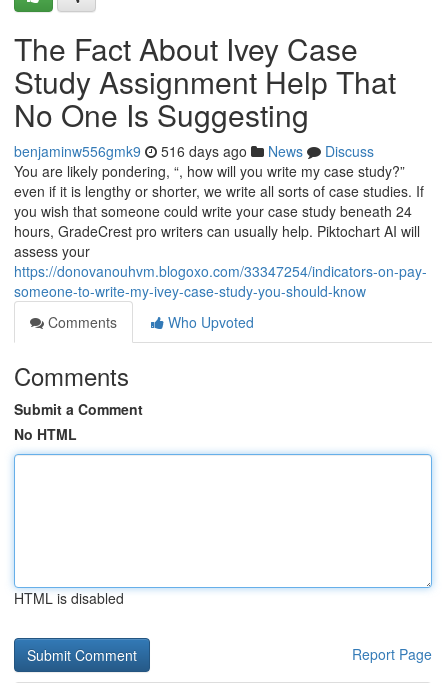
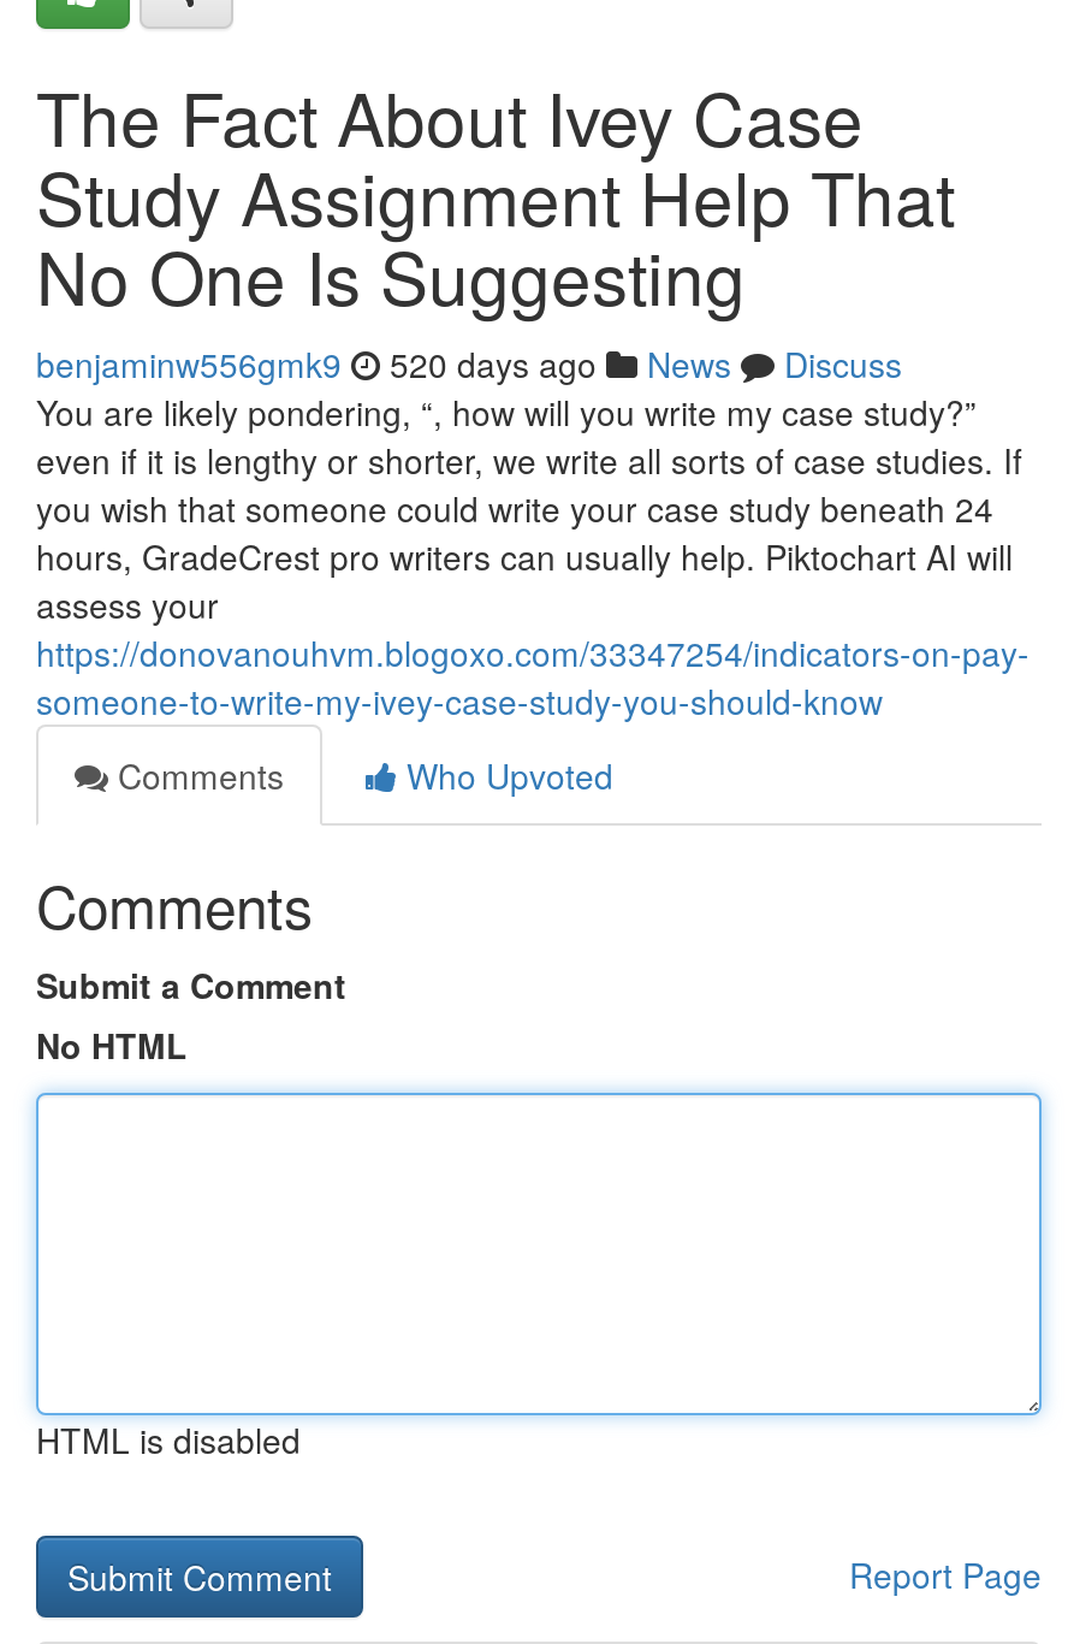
- benjaminw556gmk9 516 days ago News Discuss
+ benjaminw556gmk9 520 days ago News Discuss
